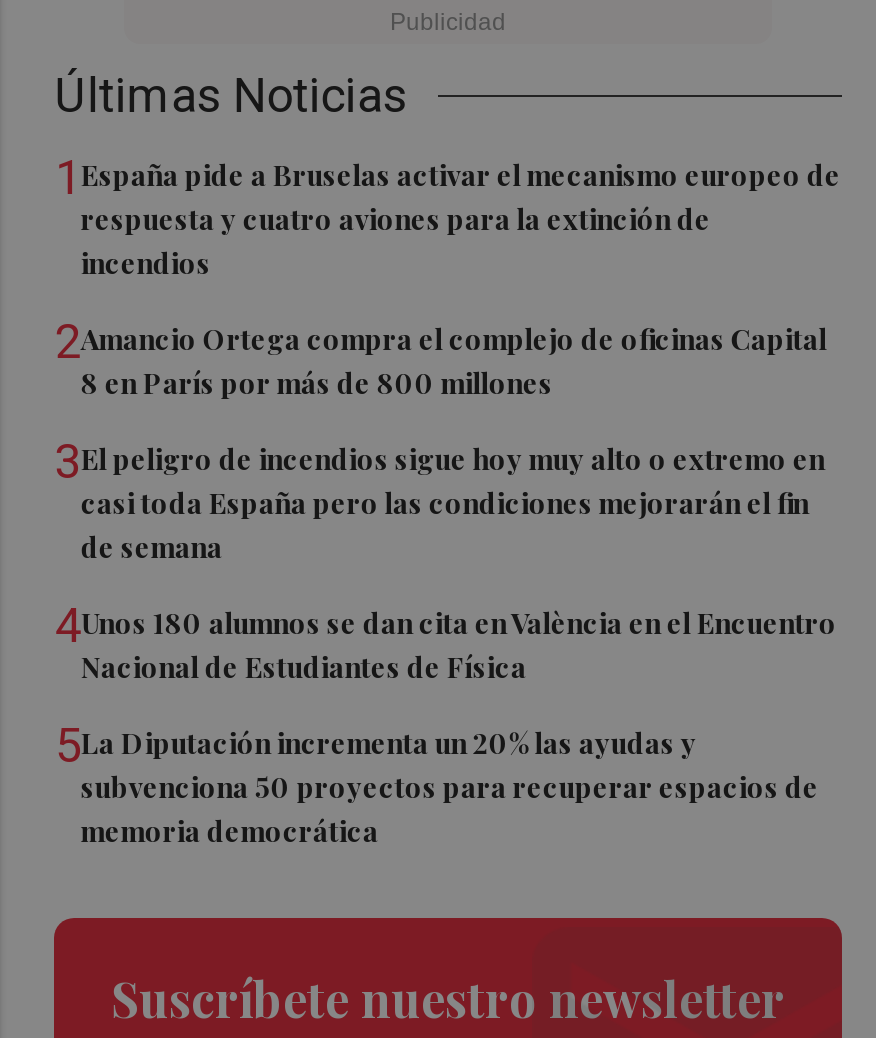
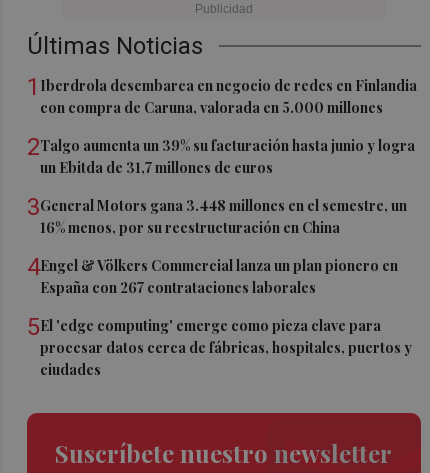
- 1 España pide a Bruselas activar el mecanismo europeo de
- respuesta y cuatro aviones para la extinción de
- incendios
+ 1 Iberdrola desembarca en negocio de redes en Finlandia
+ con compra de Caruna, valorada en 5.000 millones

- 2Amancio Ortega compra el complejo de oficinas Capital
- 8 en París por más de 800 millones
+ 2Talgo aumenta un 39% su facturación hasta junio y logra
+ un Ebitda de 31,7 millones de euros

- 3El peligro de incendios sigue hoy muy alto o extremo en
- casi toda España pero las condiciones mejorarán el fin
- de semana
+ 3General Motors gana 3.448 millones en el semestre, un
+ 16% menos, por su reestructuración en China

- 4Unos 180 alumnos se dan cita en València en el Encuentro
- Nacional de Estudiantes de Física
+ 4Engel & Völkers Commercial lanza un plan pionero en
+ España con 267 contrataciones laborales

- 5La Diputación incrementa un 20% las ayudas y
- subvenciona 50 proyectos para recuperar espacios de
- memoria democrática
+ 5El 'edge computing' emerge como pieza clave para
+ procesar datos cerca de fábricas, hospitales, puertos y
+ ciudades
